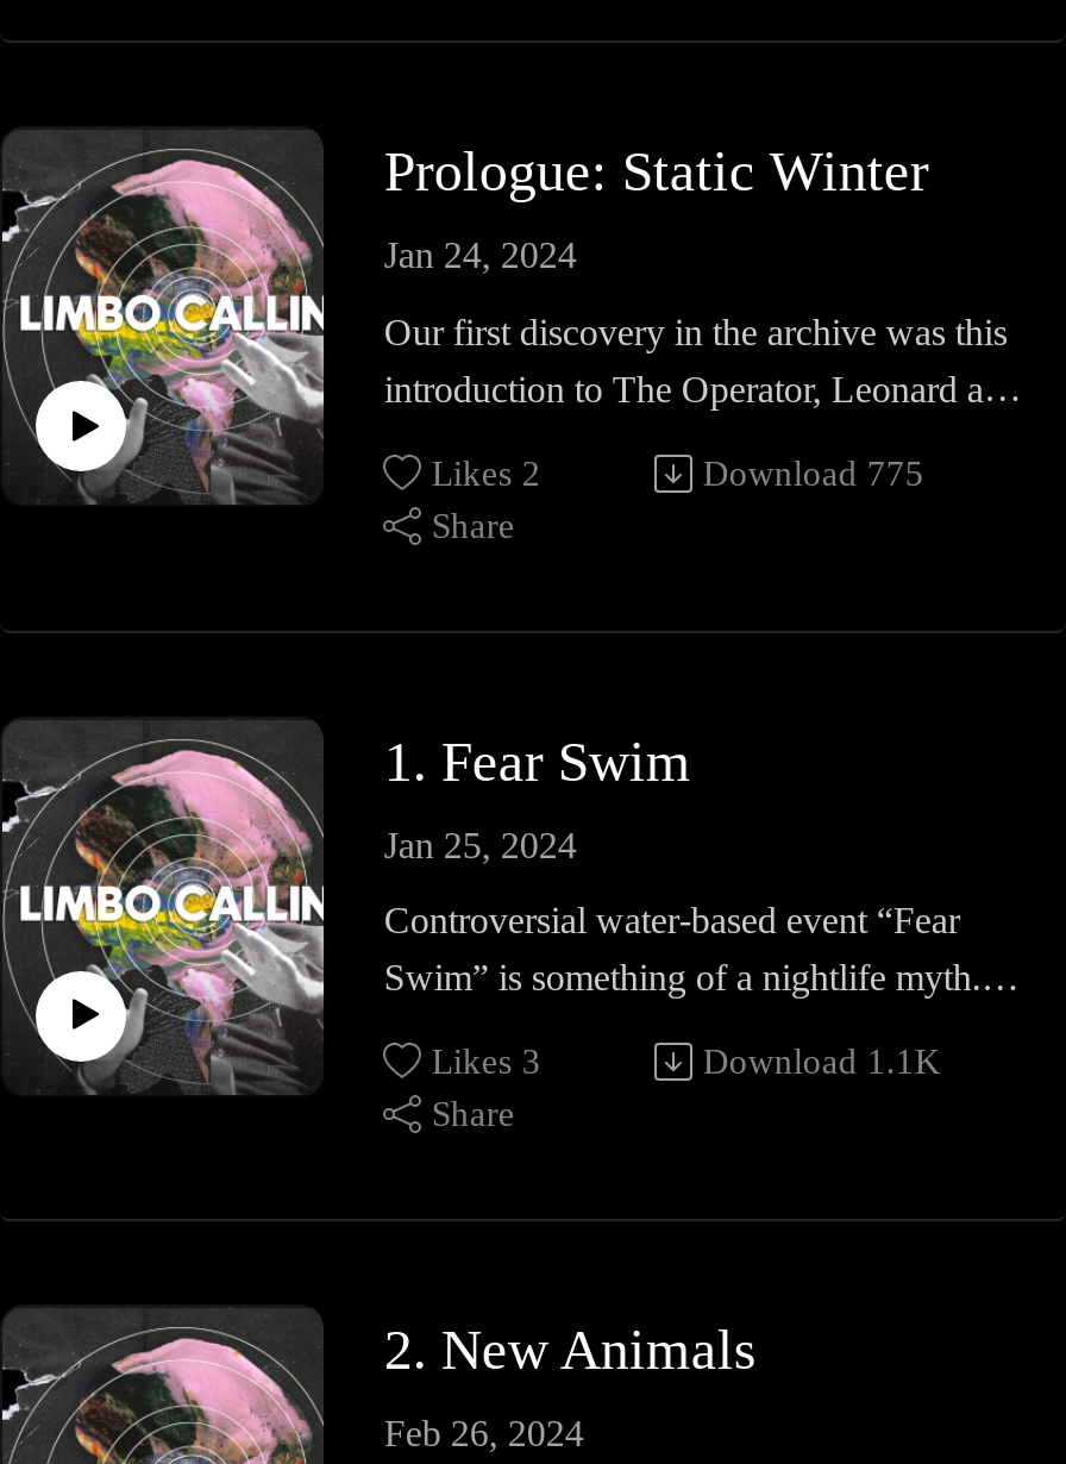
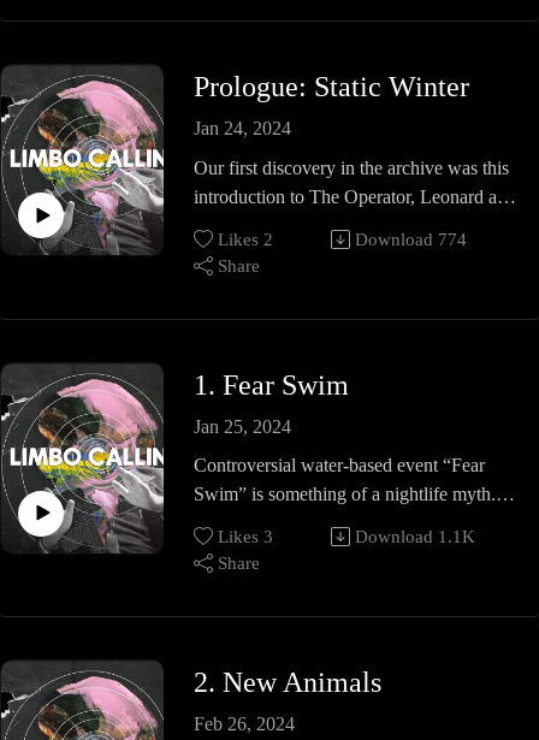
- Download 775
+ Download 774
